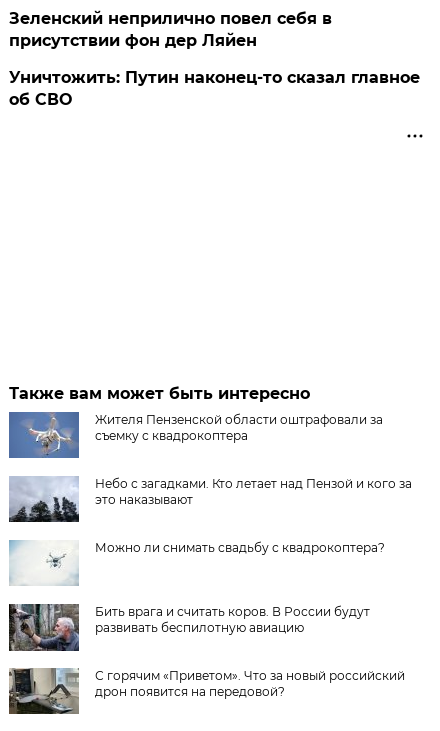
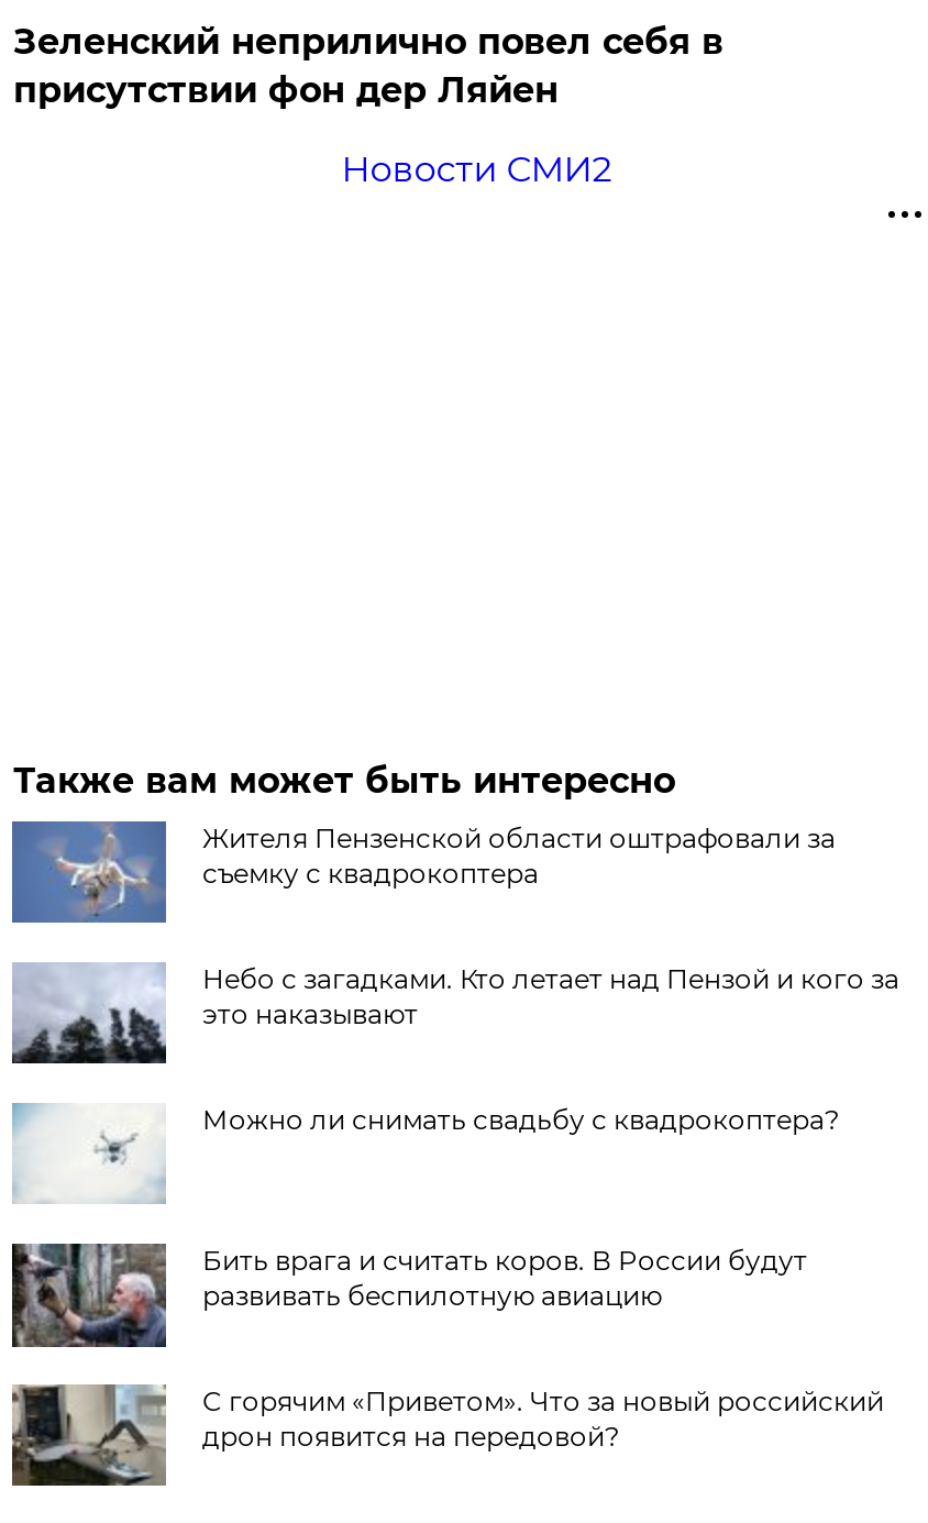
- Уничтожить: Путин наконец-то сказал главное
- об СВО
+ Новости СМИ2
